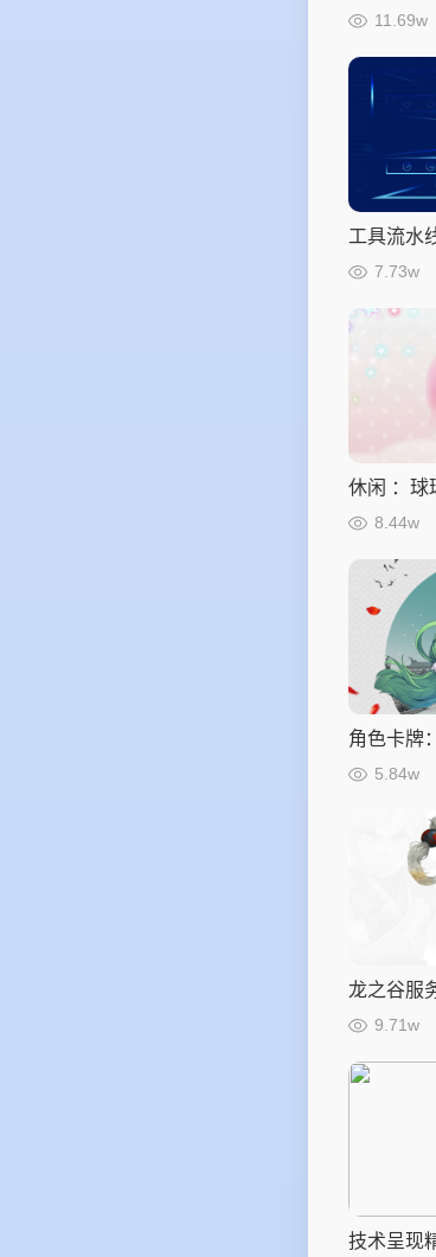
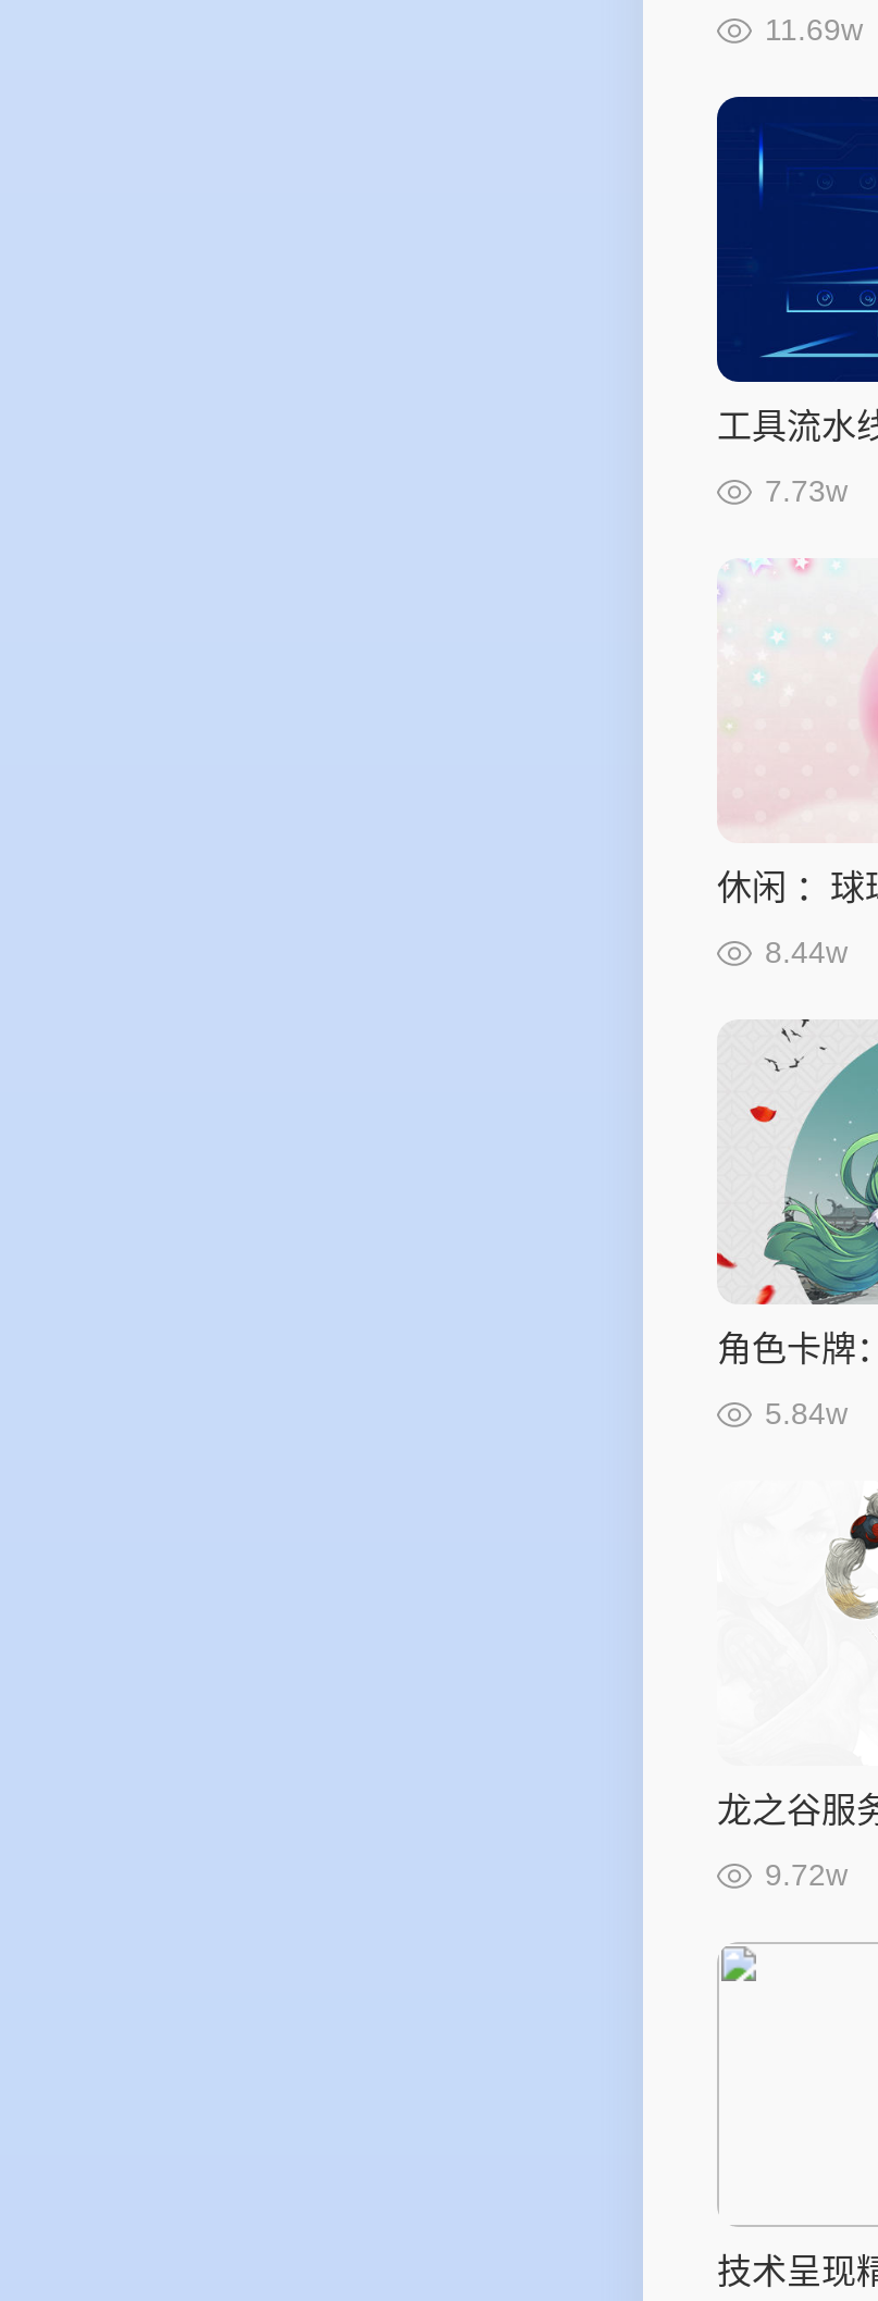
- 9.71w
+ 9.72w
